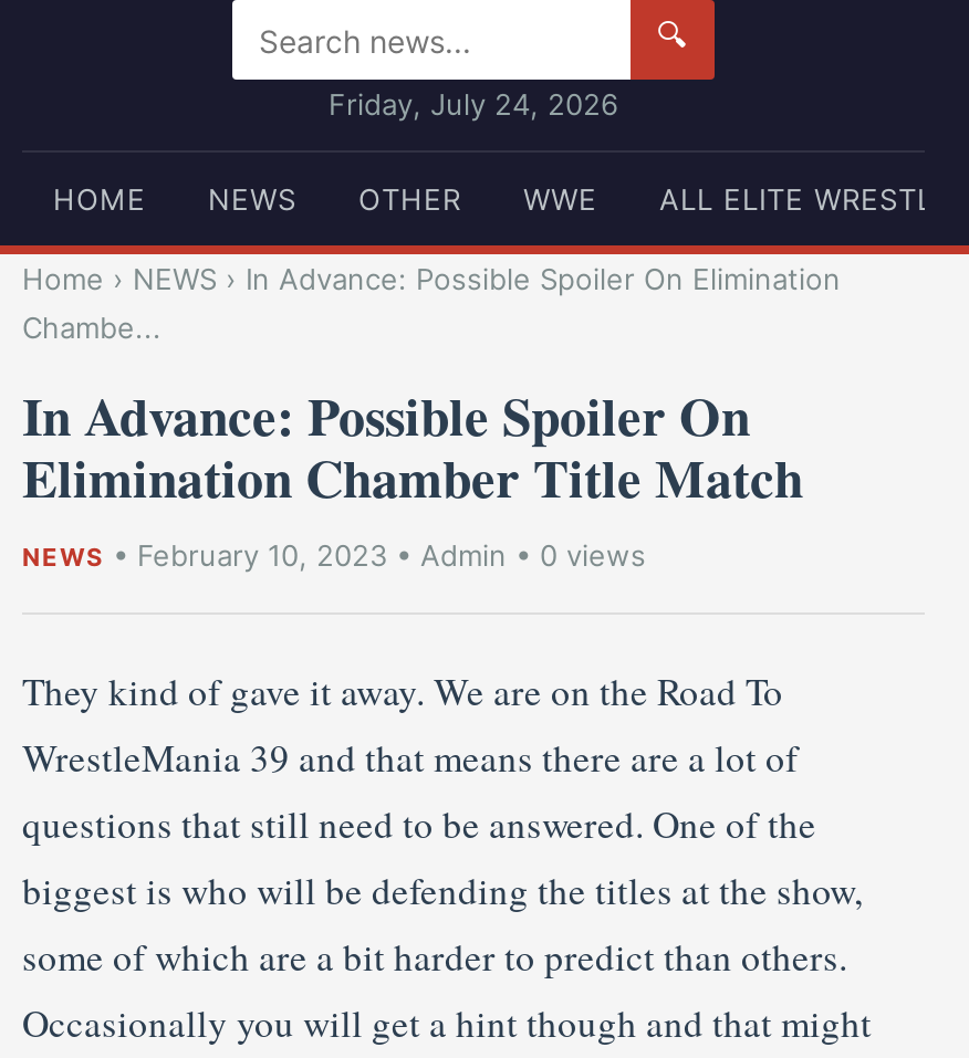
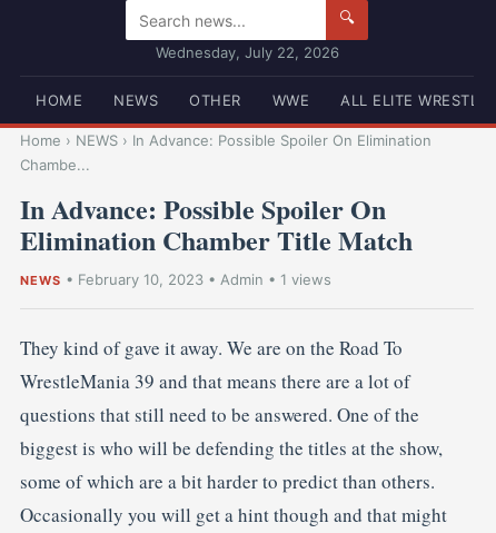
- Friday, July 24, 2026
+ Wednesday, July 22, 2026

- NEWS • February 10, 2023 • Admin • 0 views
+ NEWS • February 10, 2023 • Admin • 1 views
